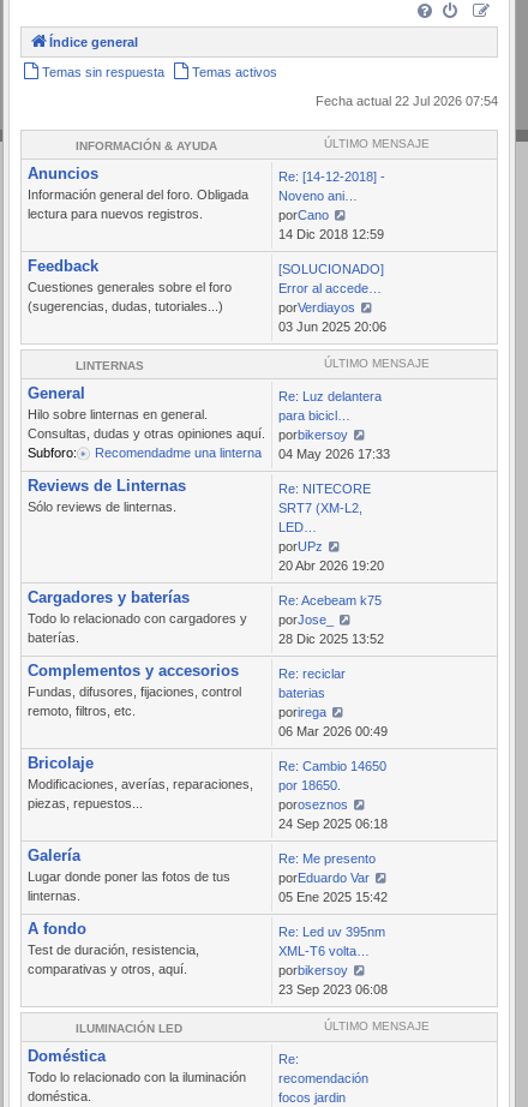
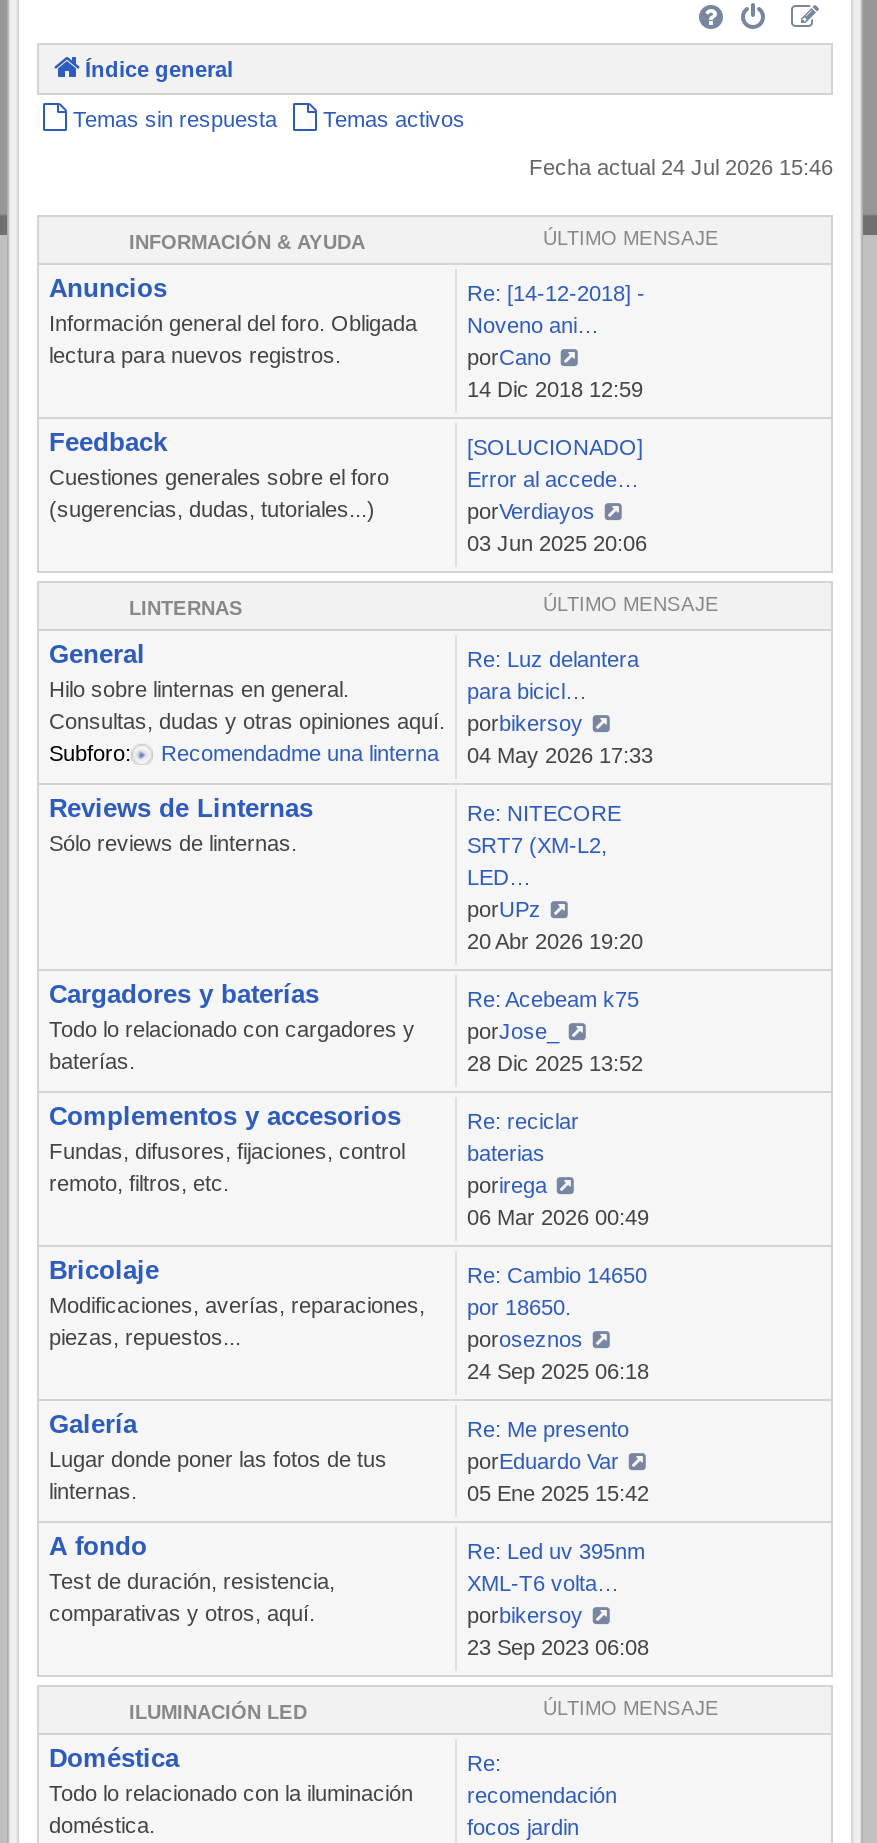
- Fecha actual 22 Jul 2026 07:54
+ Fecha actual 24 Jul 2026 15:46
